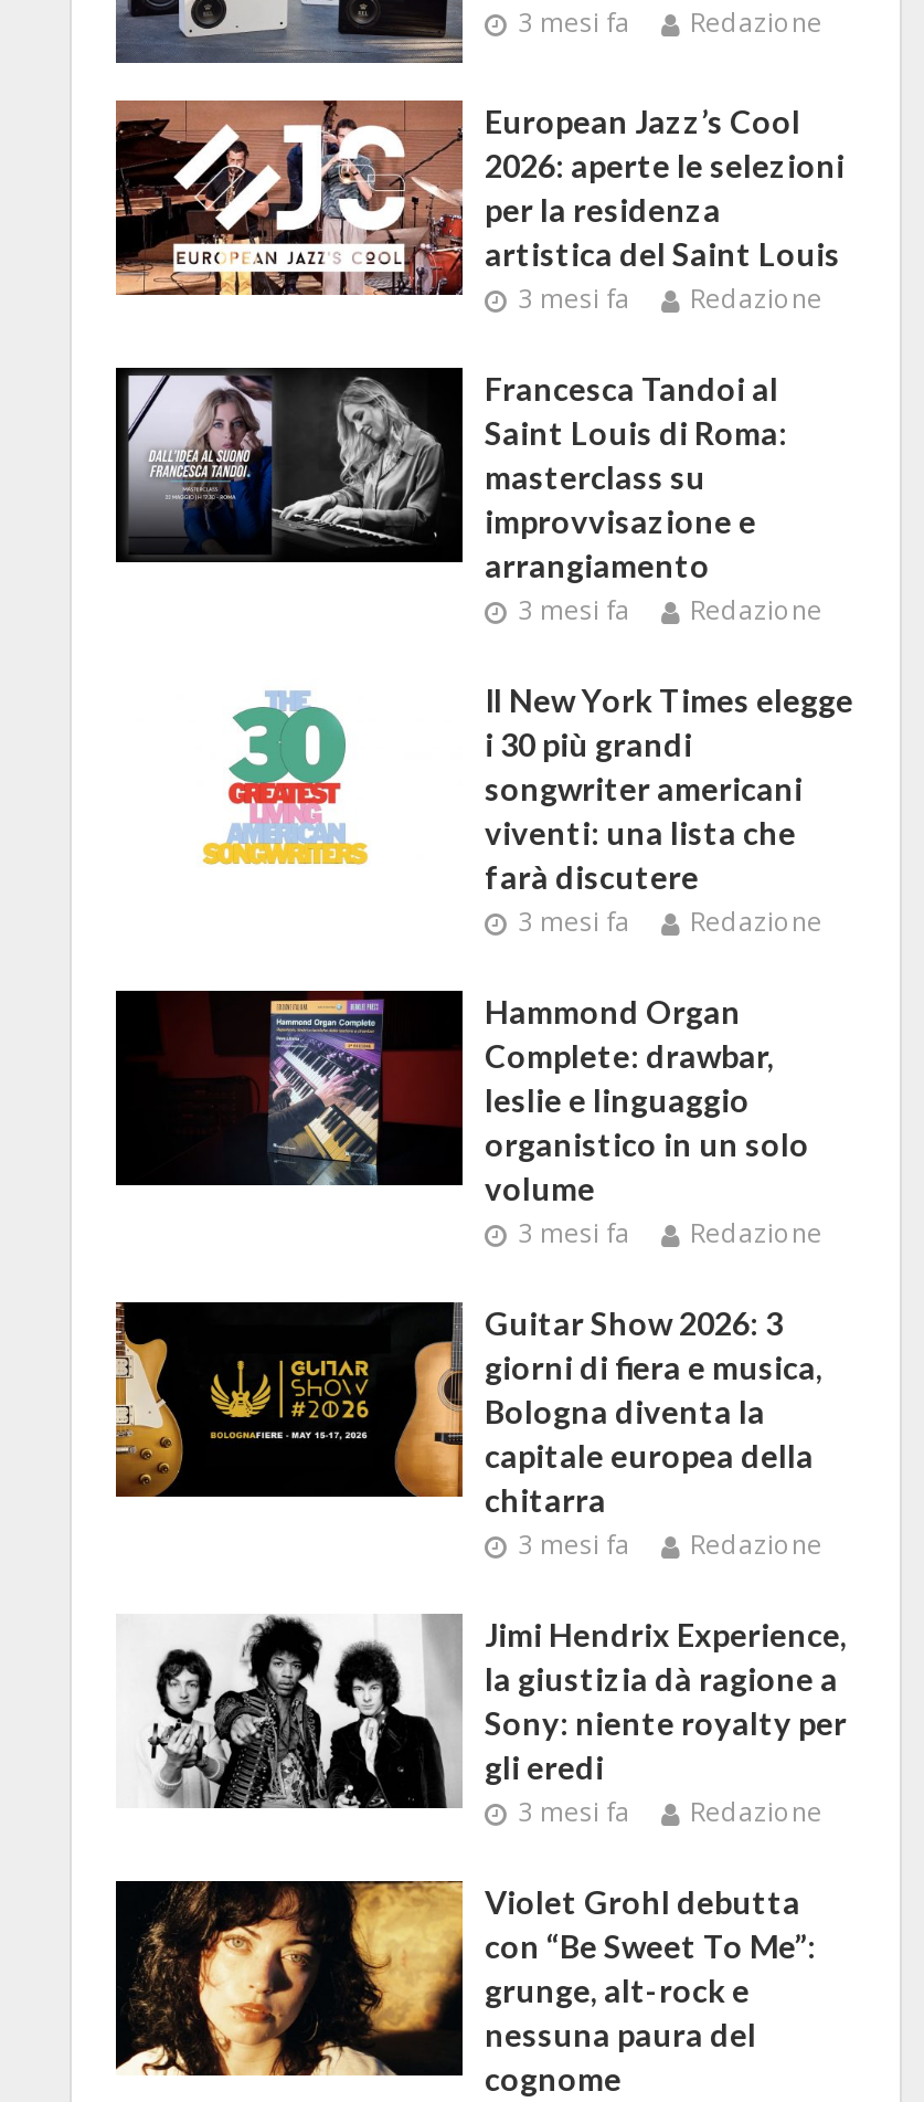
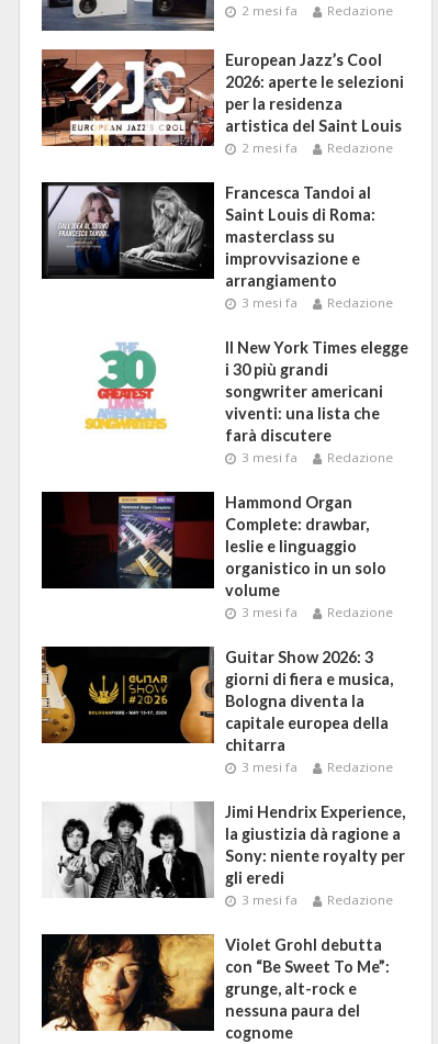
- 3 mesi fa Redazione
+ 2 mesi fa Redazione

- 3 mesi fa Redazione
+ 2 mesi fa Redazione
